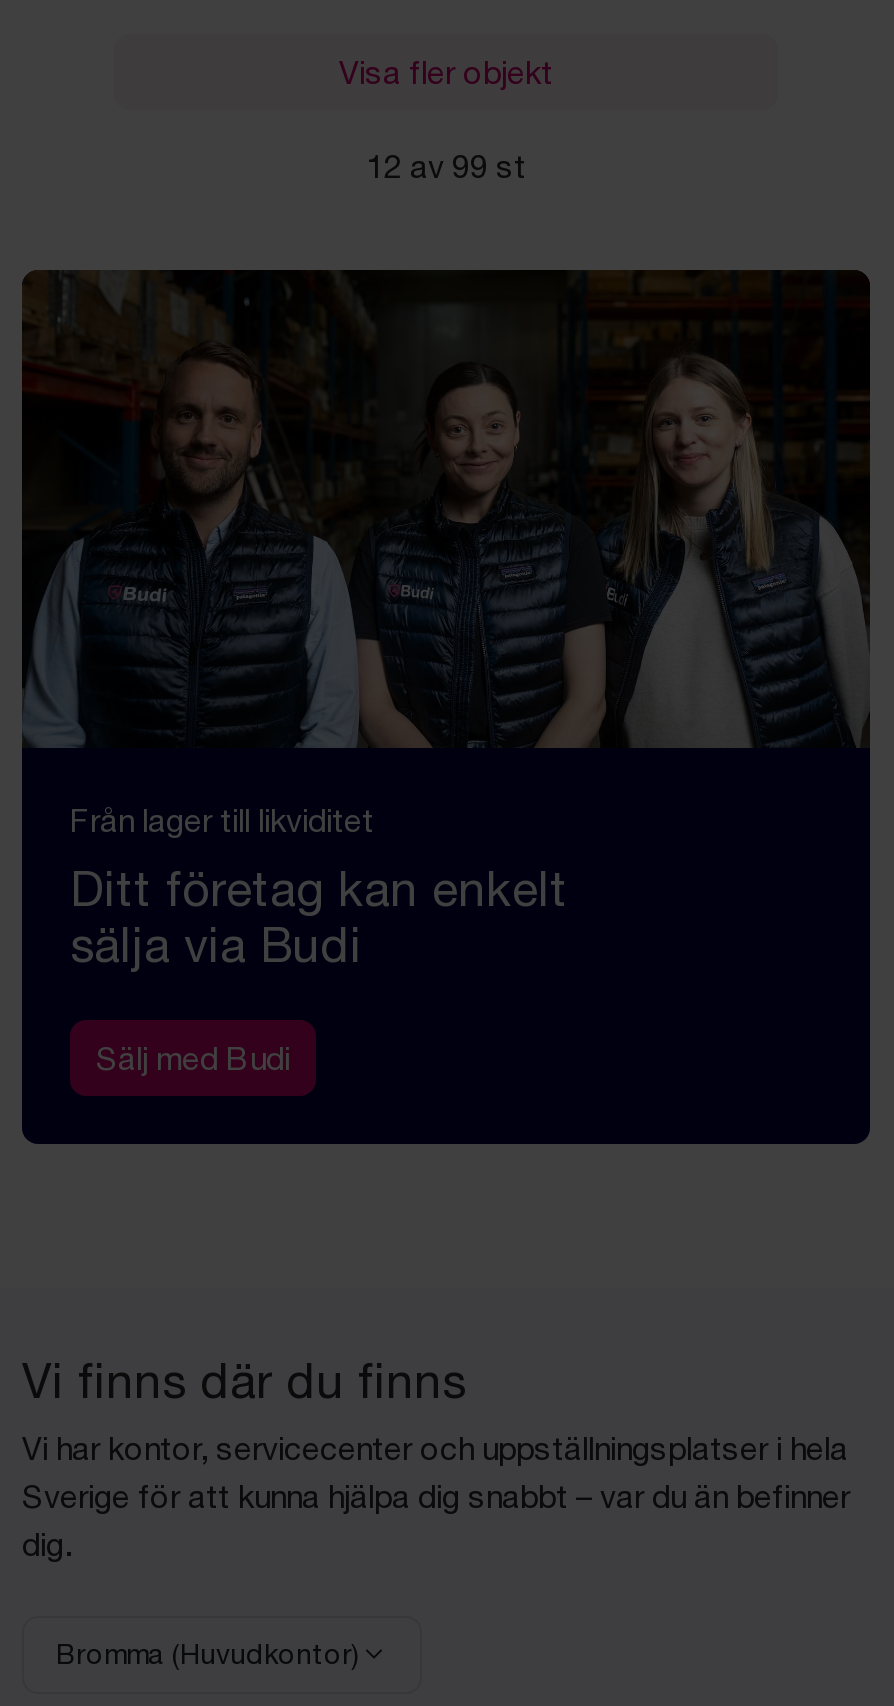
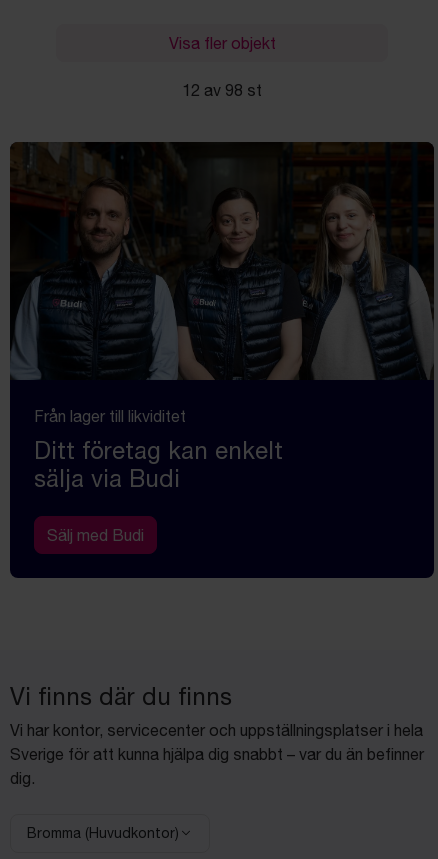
- 12 av 99 st
+ 12 av 98 st
